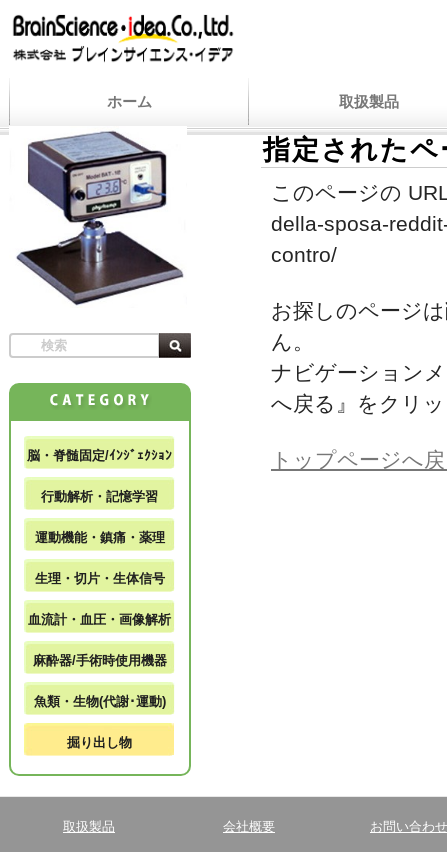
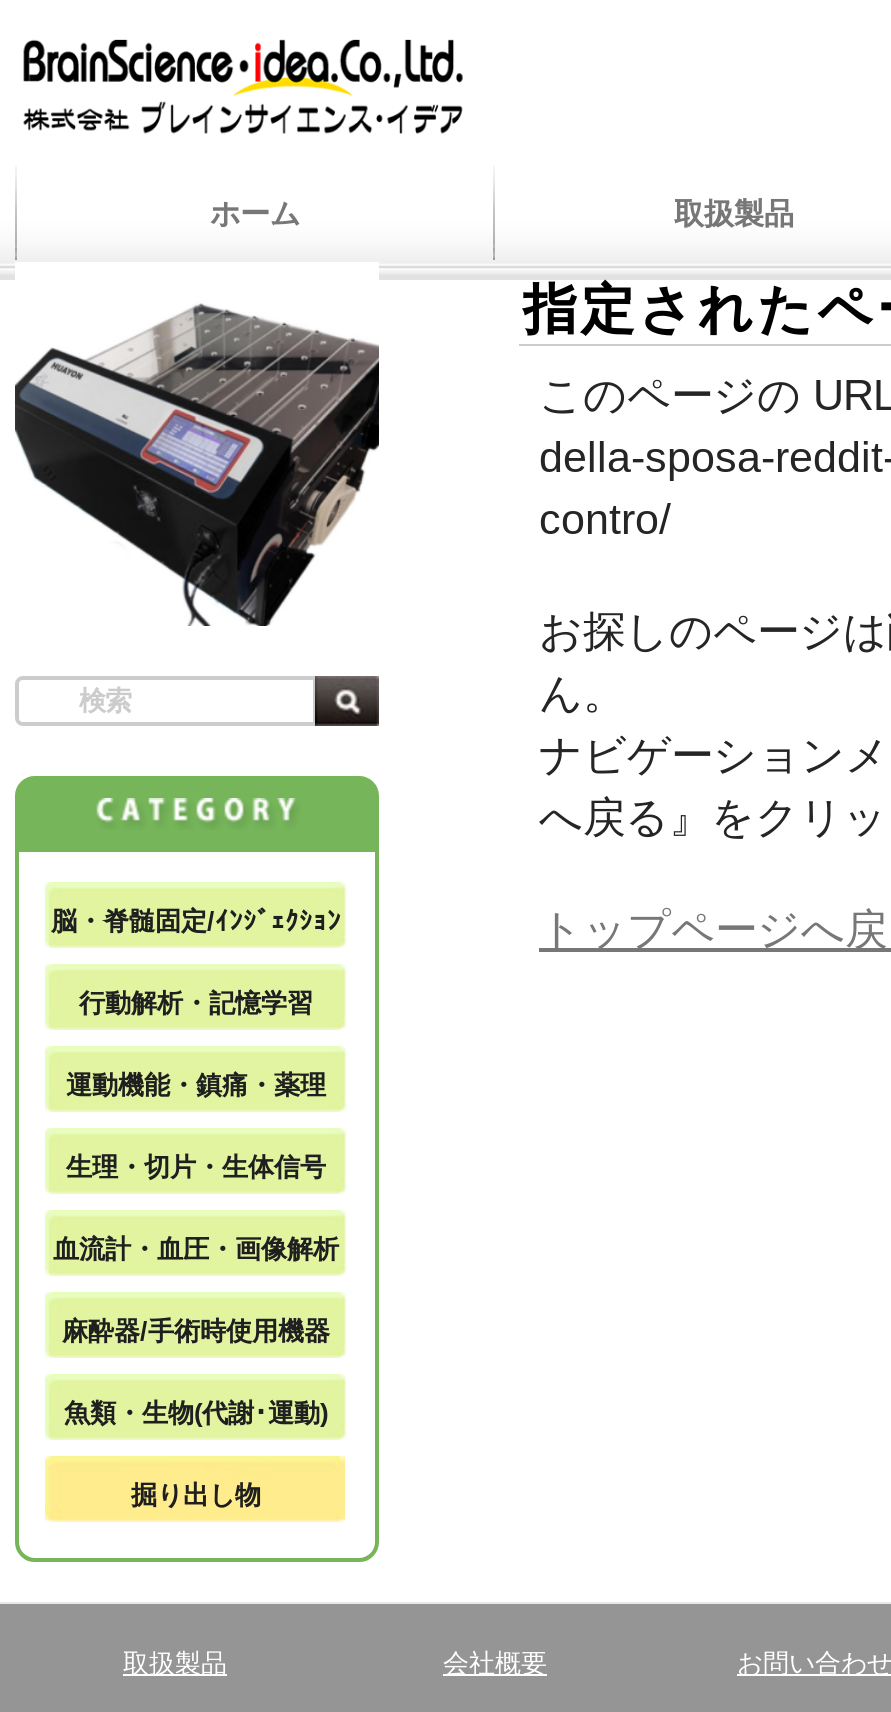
- [image]
+ [image]
